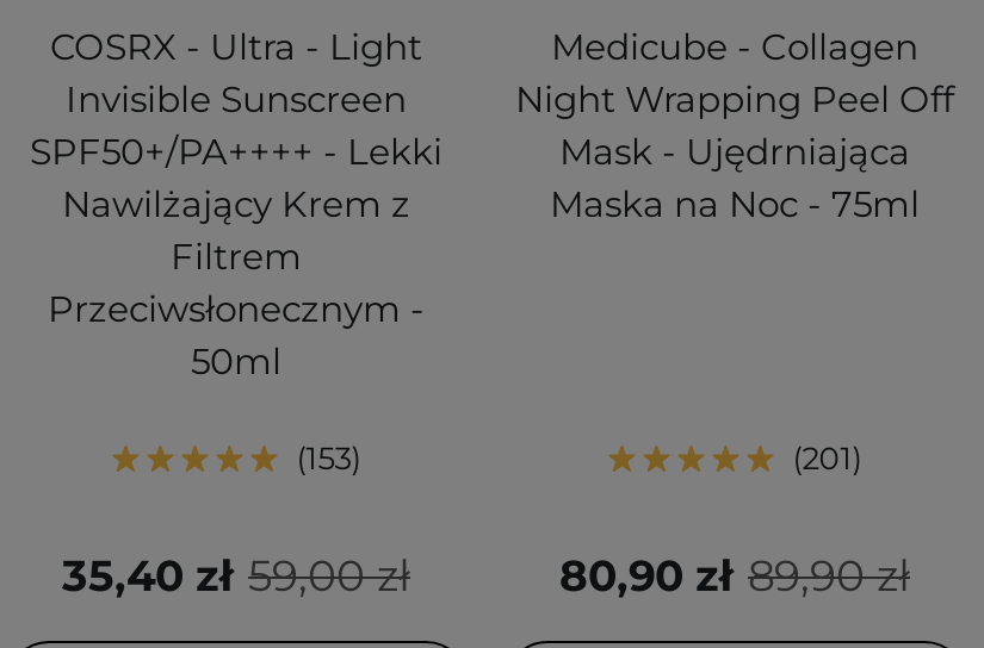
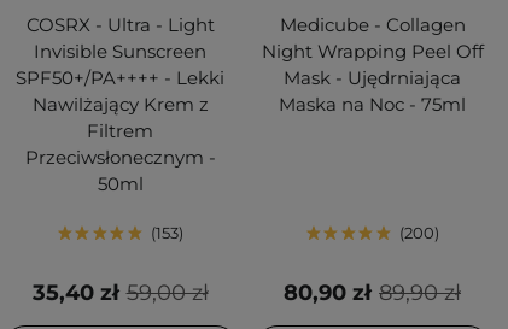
- 201
+ 200
